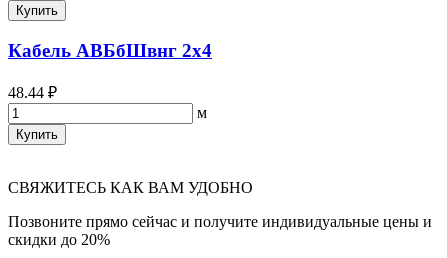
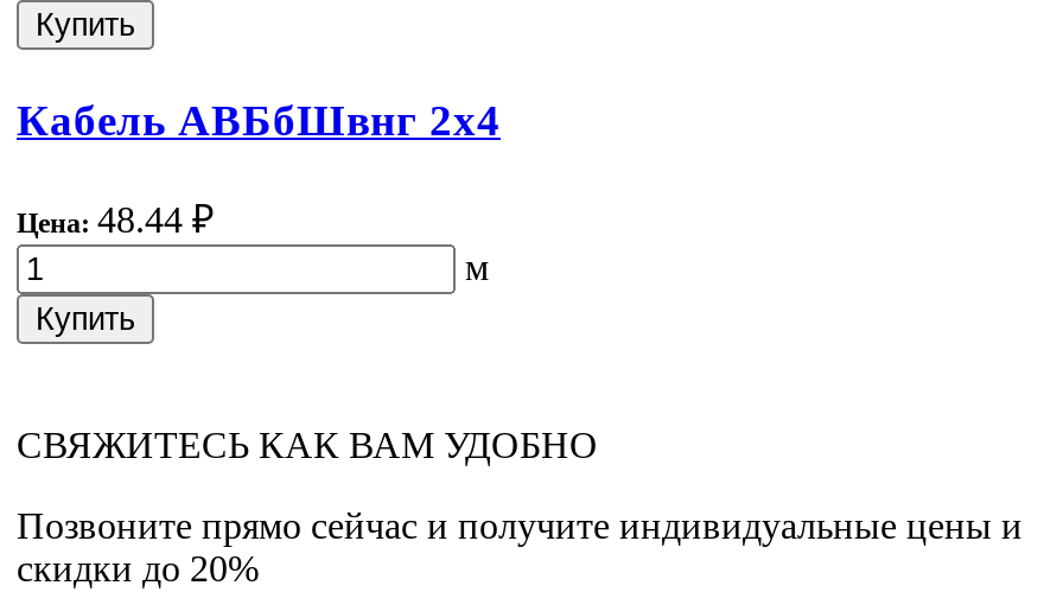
- 48.44 ₽
+ Цена: 48.44 ₽
